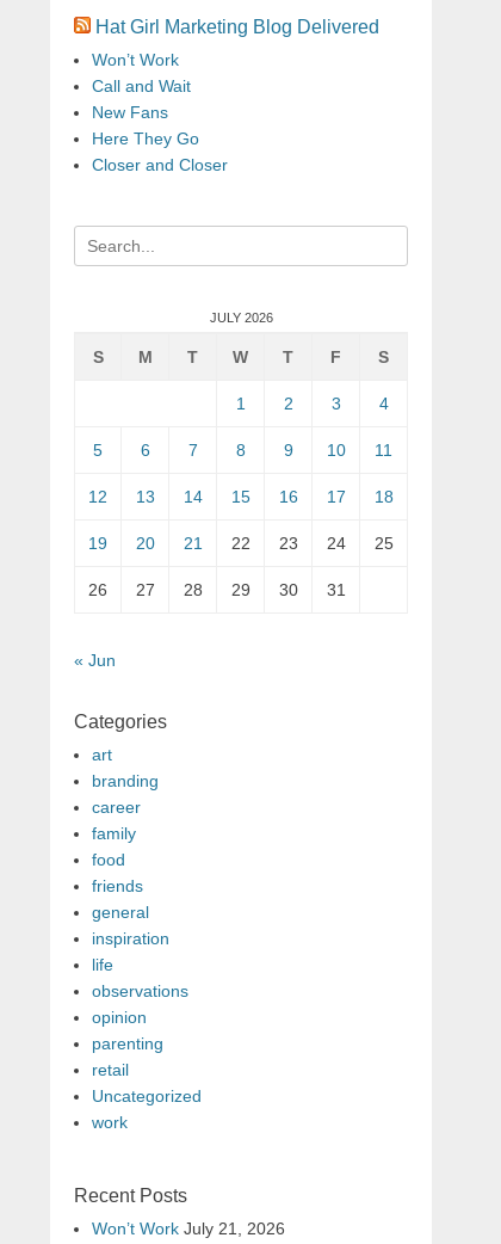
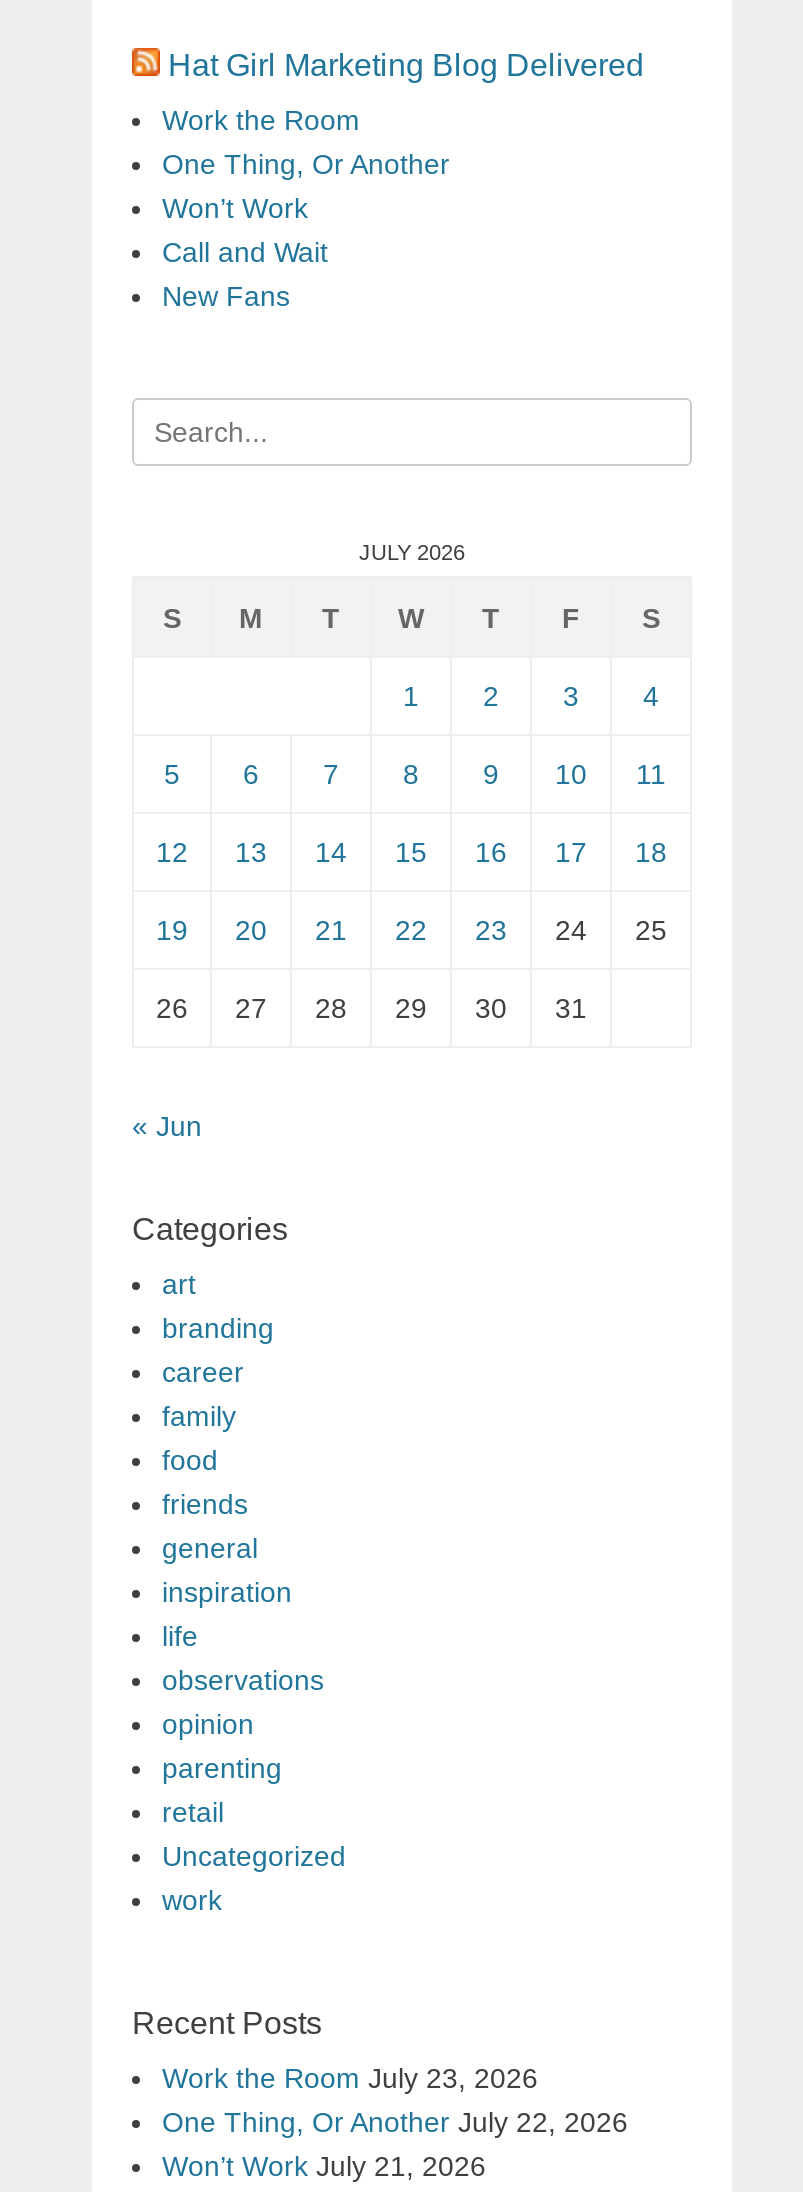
+ Work the Room
+ One Thing, Or Another

- Here They Go
- Closer and Closer

+ Work the Room July 23, 2026
+ One Thing, Or Another July 22, 2026
